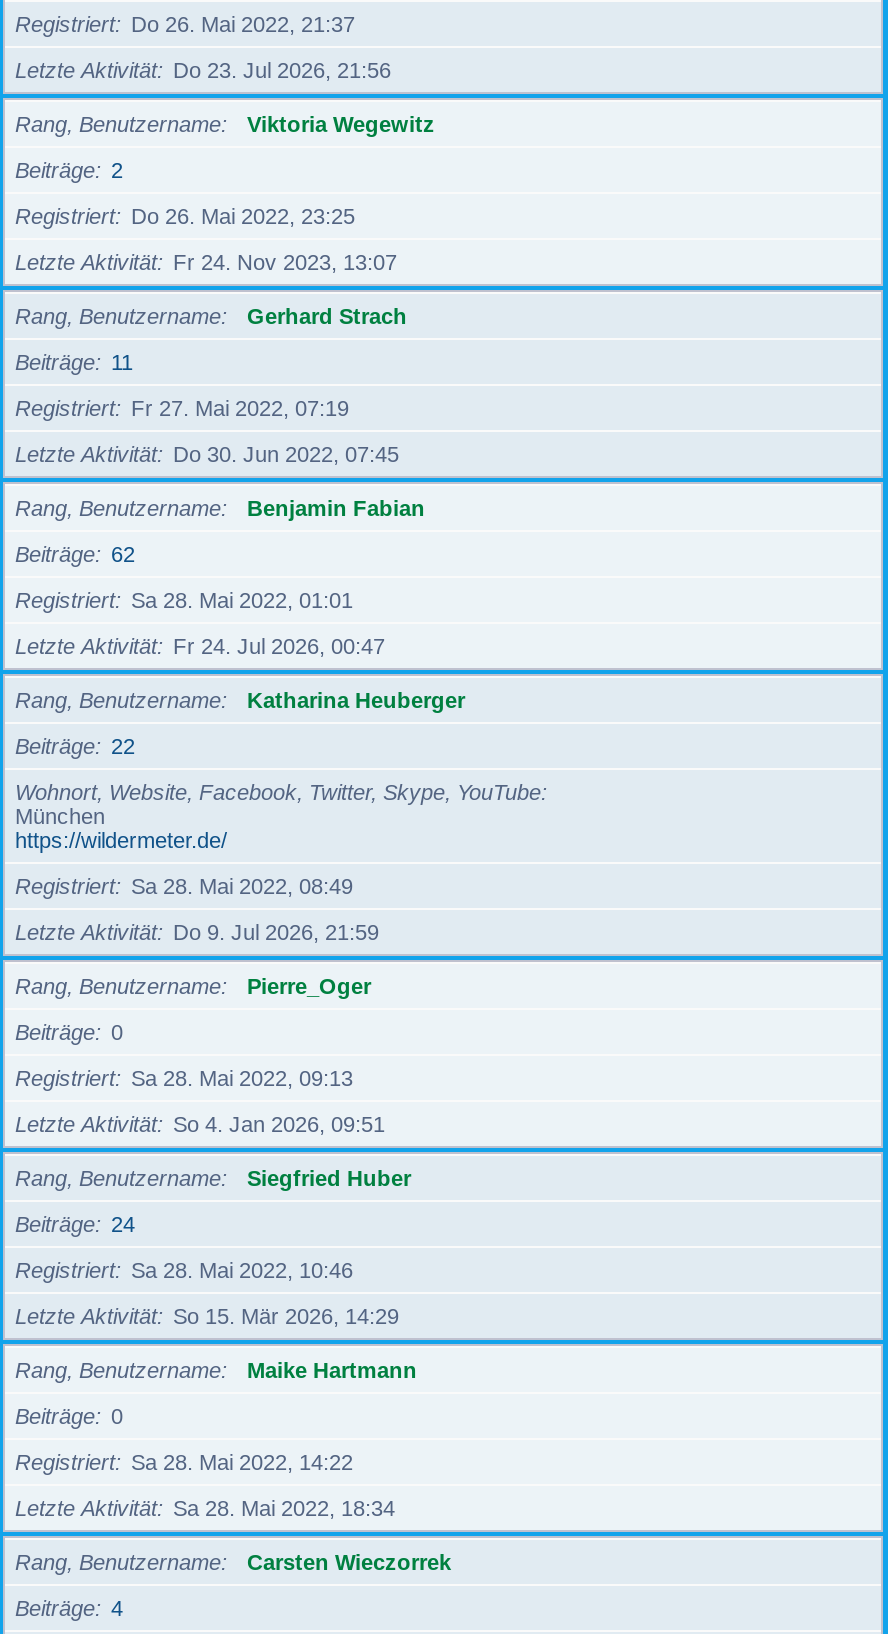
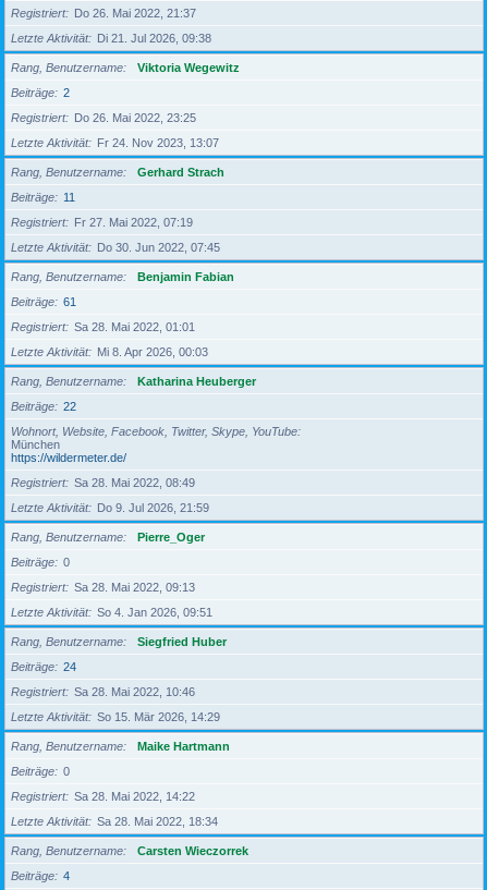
- Letzte Aktivität Do 23. Jul 2026, 21:56
+ Letzte Aktivität Di 21. Jul 2026, 09:38

- Beiträge 62
+ Beiträge 61

- Letzte Aktivität Fr 24. Jul 2026, 00:47
+ Letzte Aktivität Mi 8. Apr 2026, 00:03
